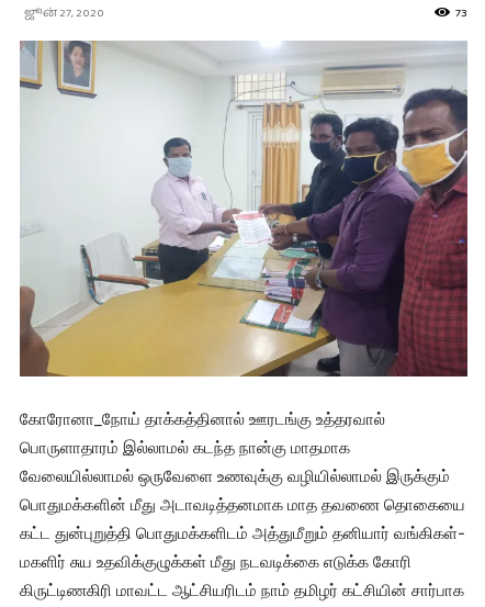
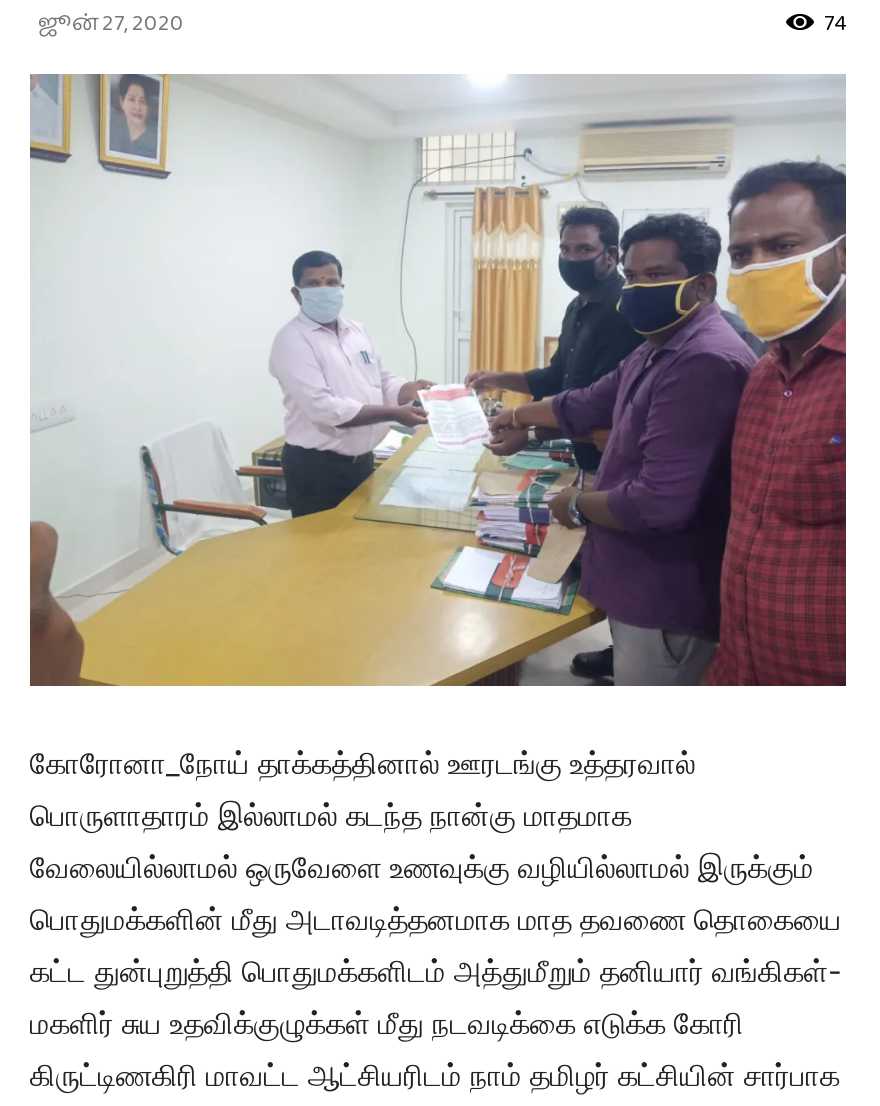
- 73
+ 74
